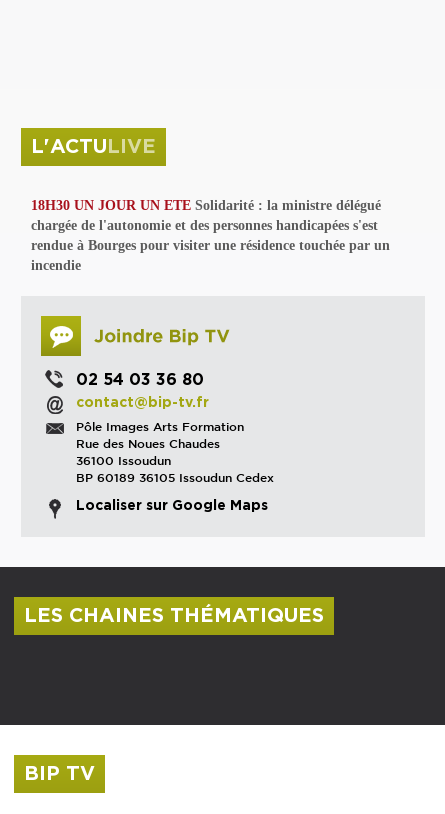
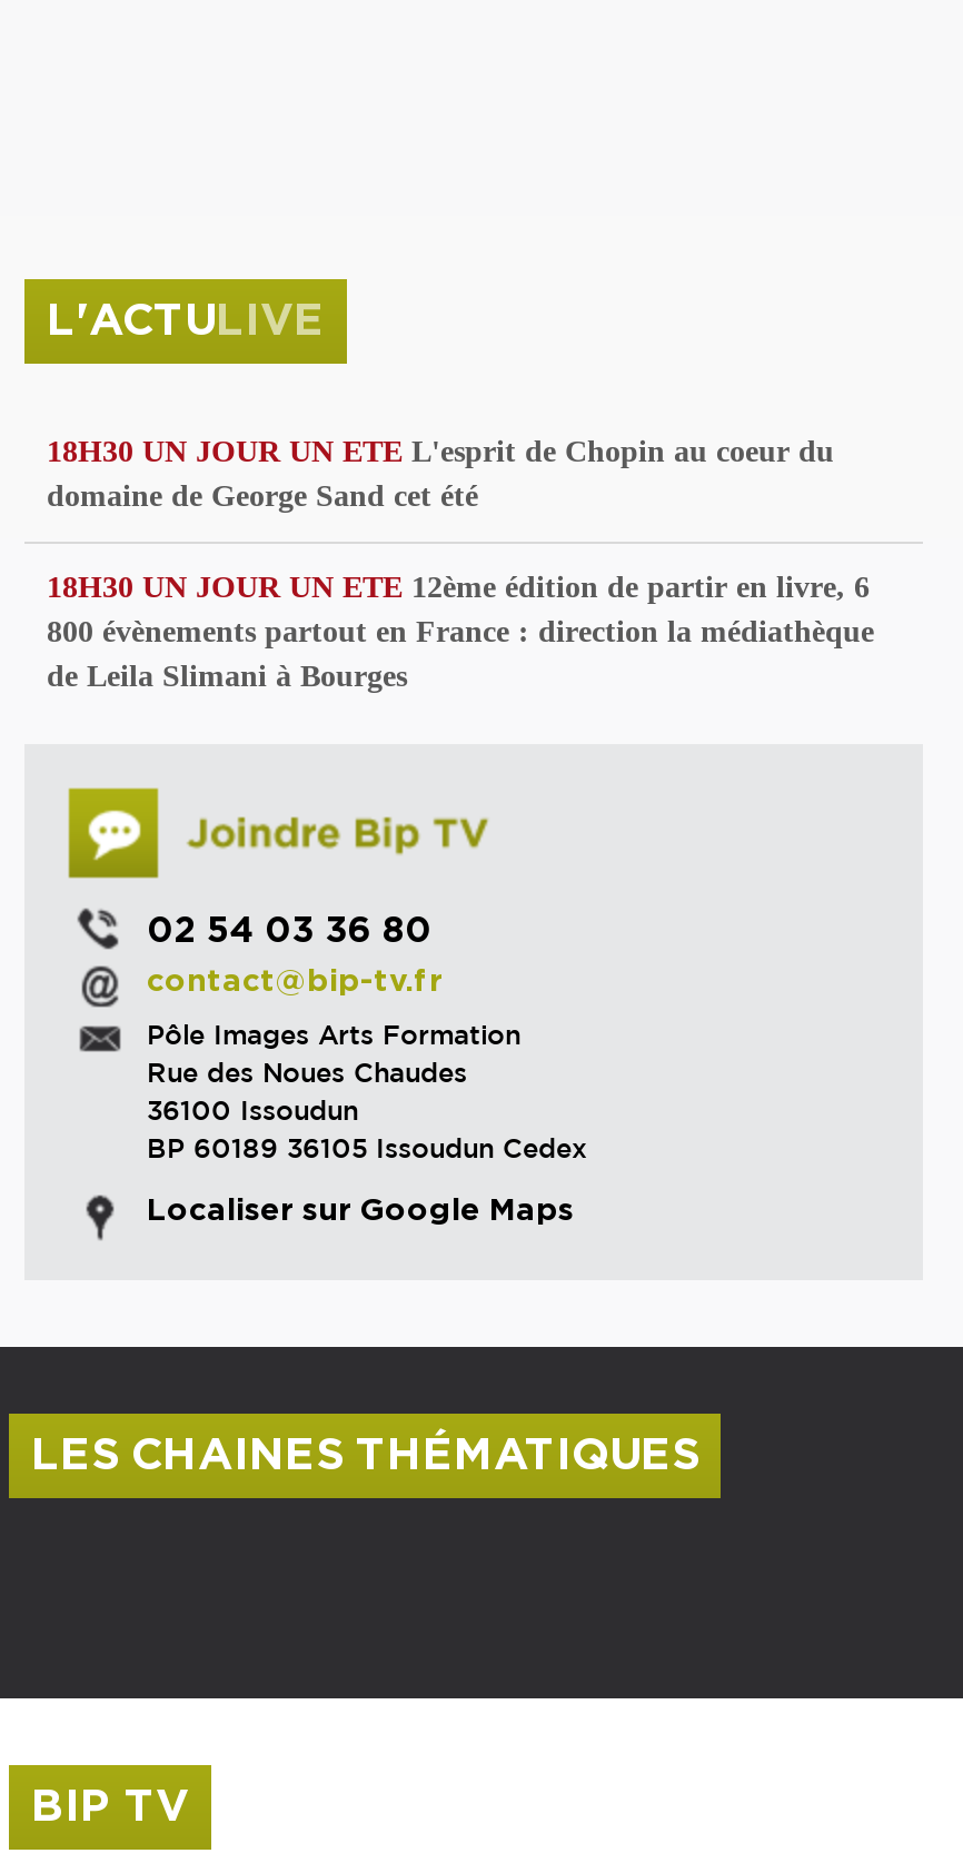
- 18H30 UN JOUR UN ETE Solidarité : la ministre délégué
- chargée de l'autonomie et des personnes handicapées s'est
- rendue à Bourges pour visiter une résidence touchée par un
- incendie
+ 18H30 UN JOUR UN ETE L'esprit de Chopin au coeur du
+ domaine de George Sand cet été
+ 18H30 UN JOUR UN ETE 12ème édition de partir en livre, 6
+ 800 évènements partout en France : direction la médiathèque
+ de Leila Slimani à Bourges
